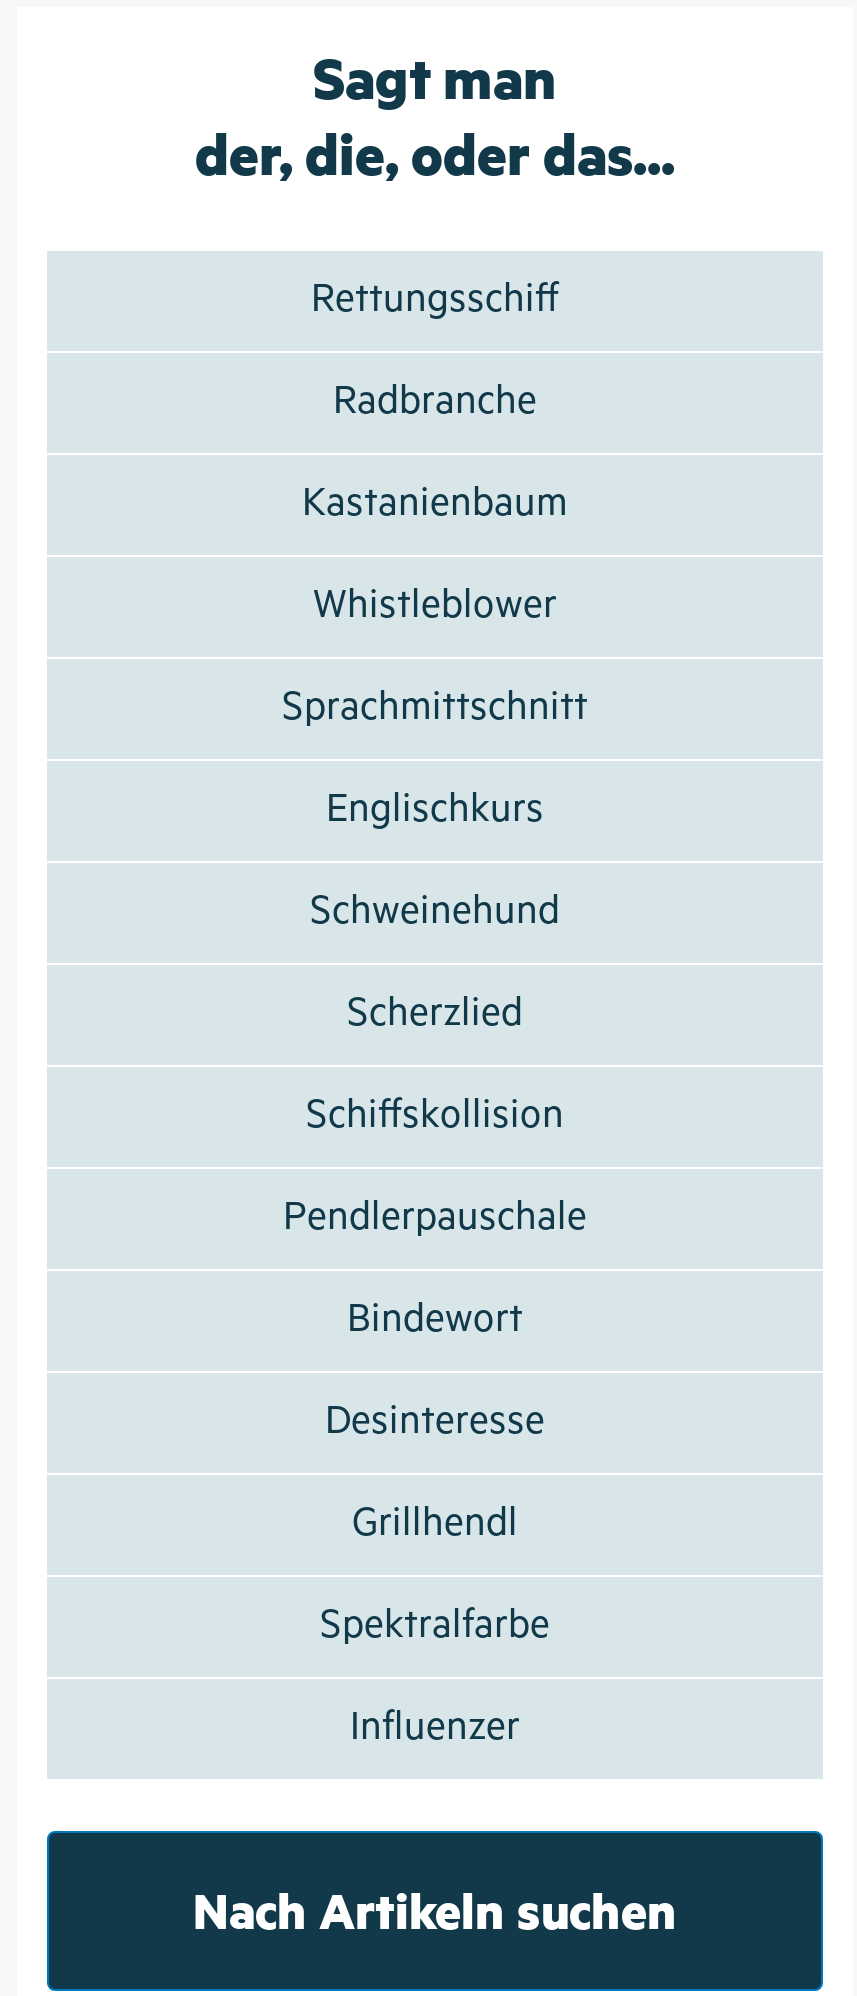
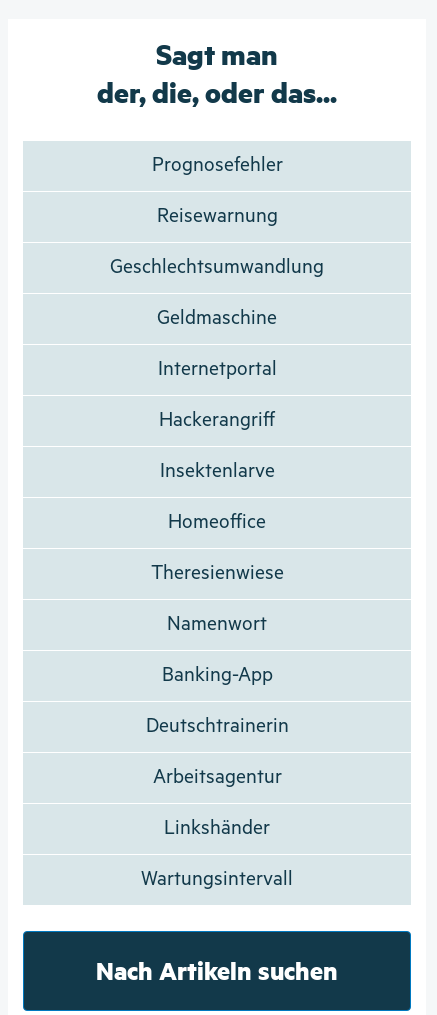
- Rettungsschiff
+ Prognosefehler

- Radbranche
+ Reisewarnung

- Kastanienbaum
+ Geschlechtsumwandlung

- Whistleblower
+ Geldmaschine

- Sprachmittschnitt
+ Internetportal

- Englischkurs
+ Hackerangriff

- Schweinehund
+ Insektenlarve

- Scherzlied
+ Homeoffice

- Schiffskollision
+ Theresienwiese

- Pendlerpauschale
+ Namenwort

- Bindewort
+ Banking-App

- Desinteresse
+ Deutschtrainerin

- Grillhendl
+ Arbeitsagentur

- Spektralfarbe
+ Linkshänder

- Influenzer
+ Wartungsintervall
